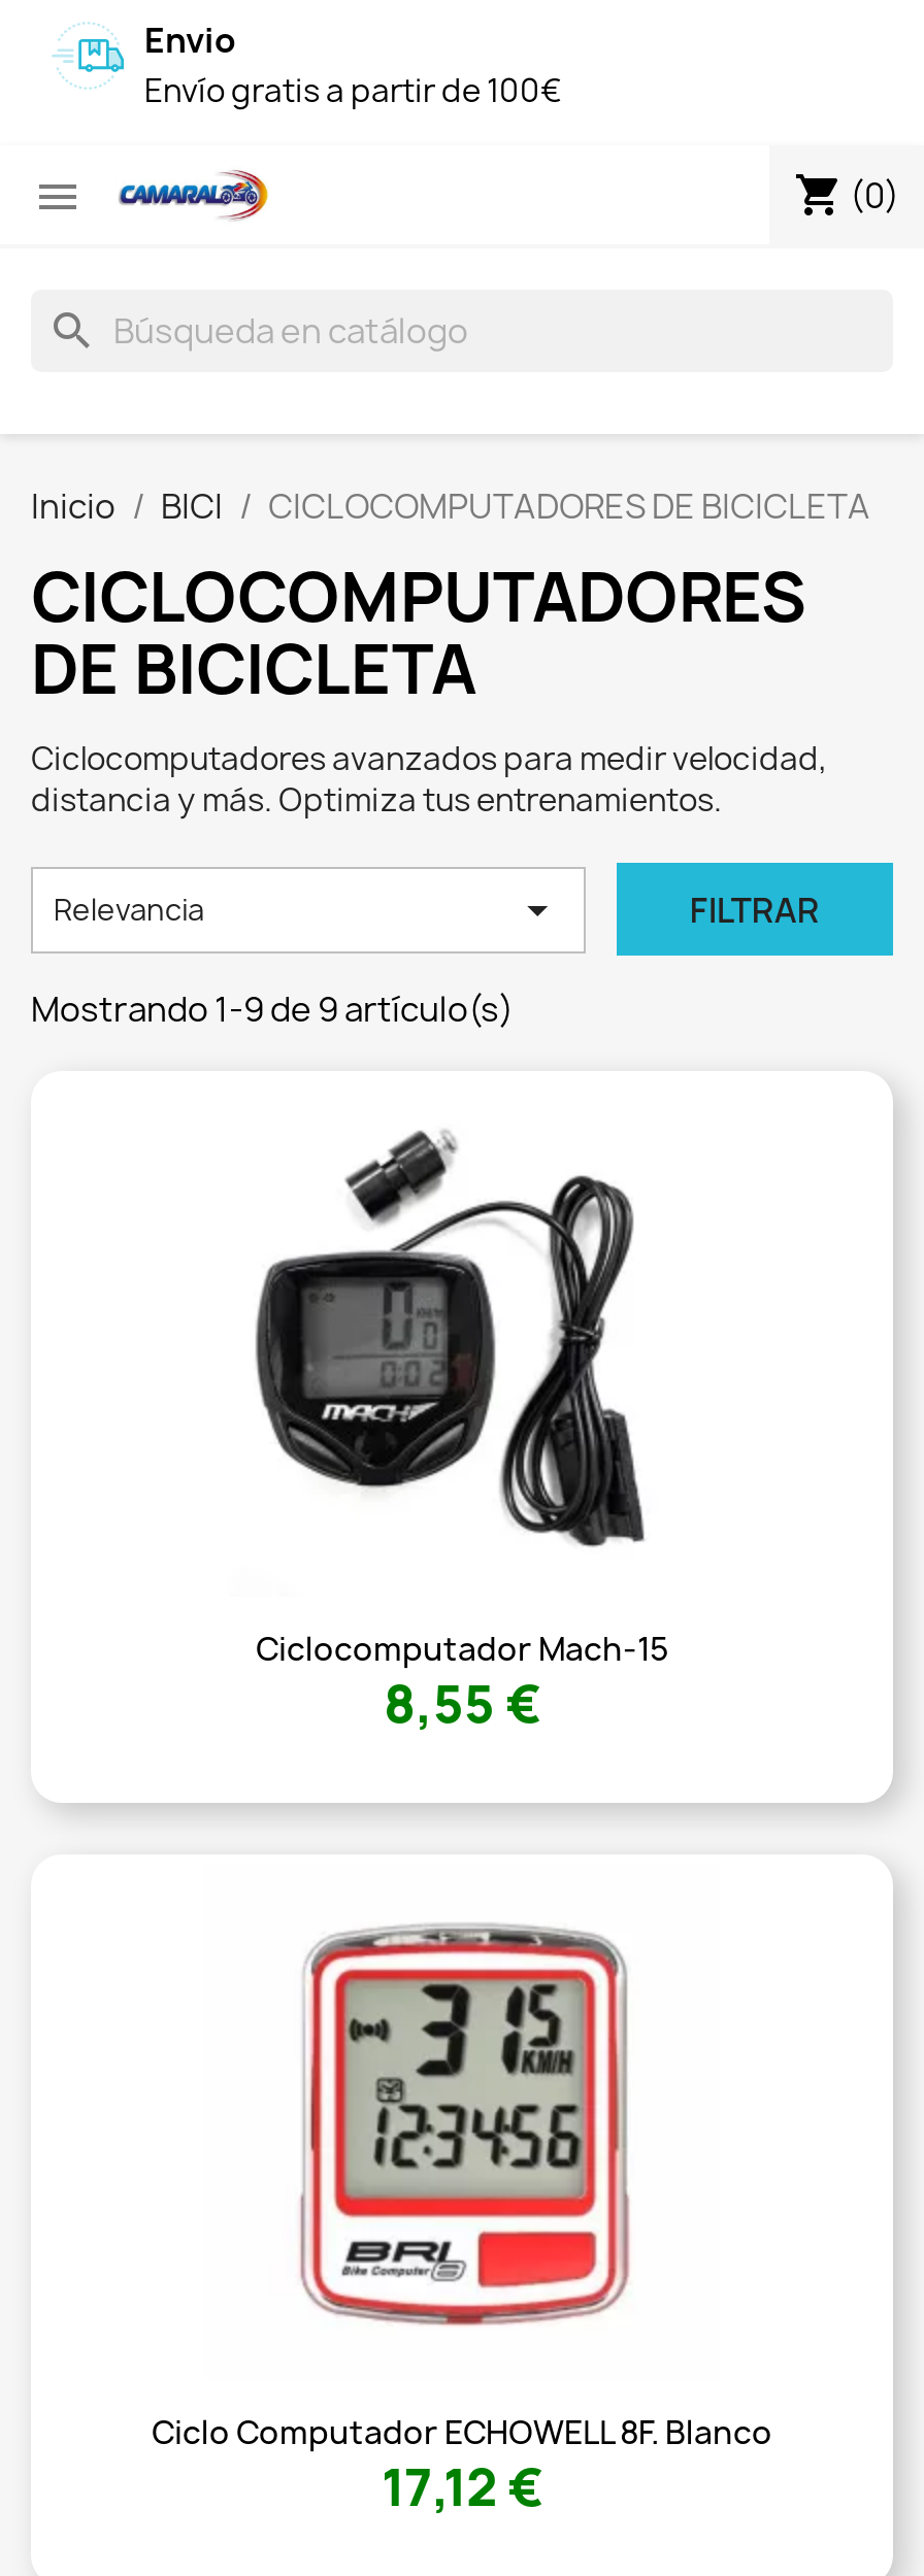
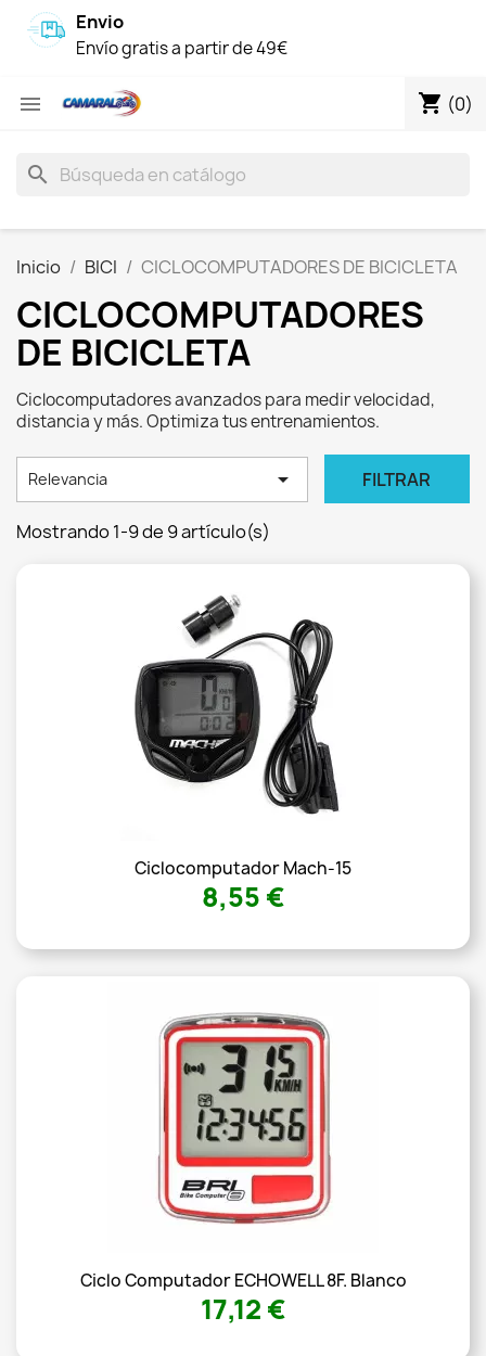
- Envío gratis a partir de 100€
+ Envío gratis a partir de 49€
